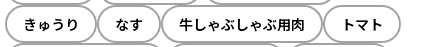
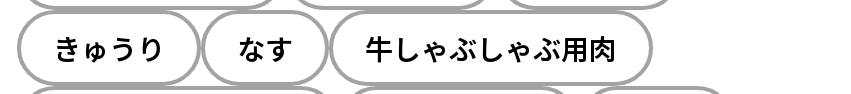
- トマト
